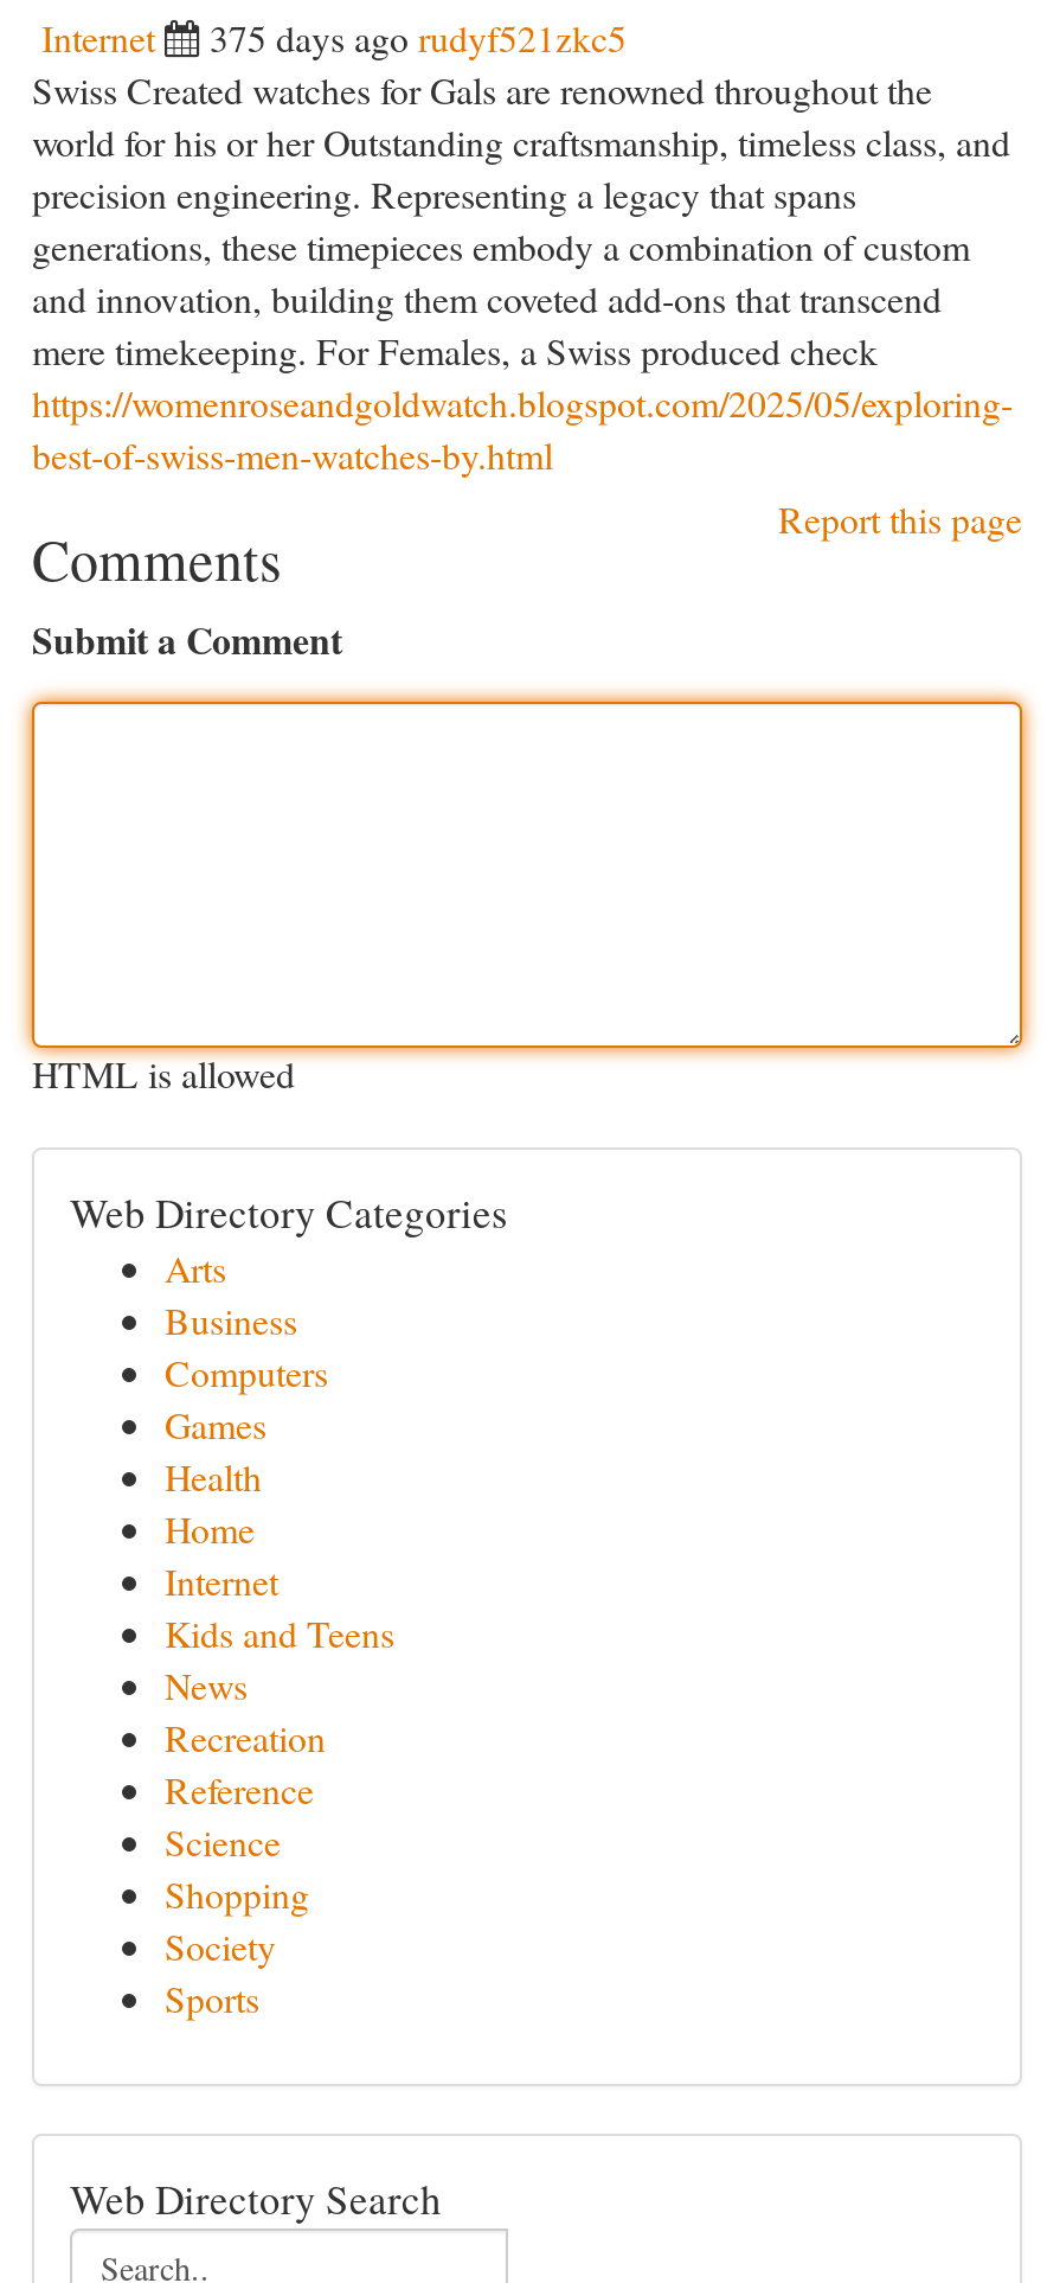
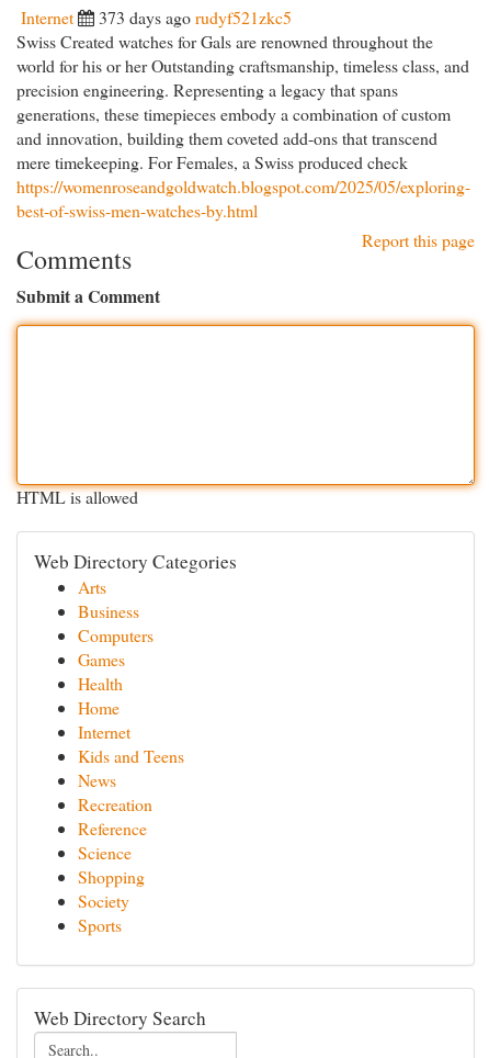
- 375 days ago rudyf521zkc5
+ 373 days ago rudyf521zkc5
